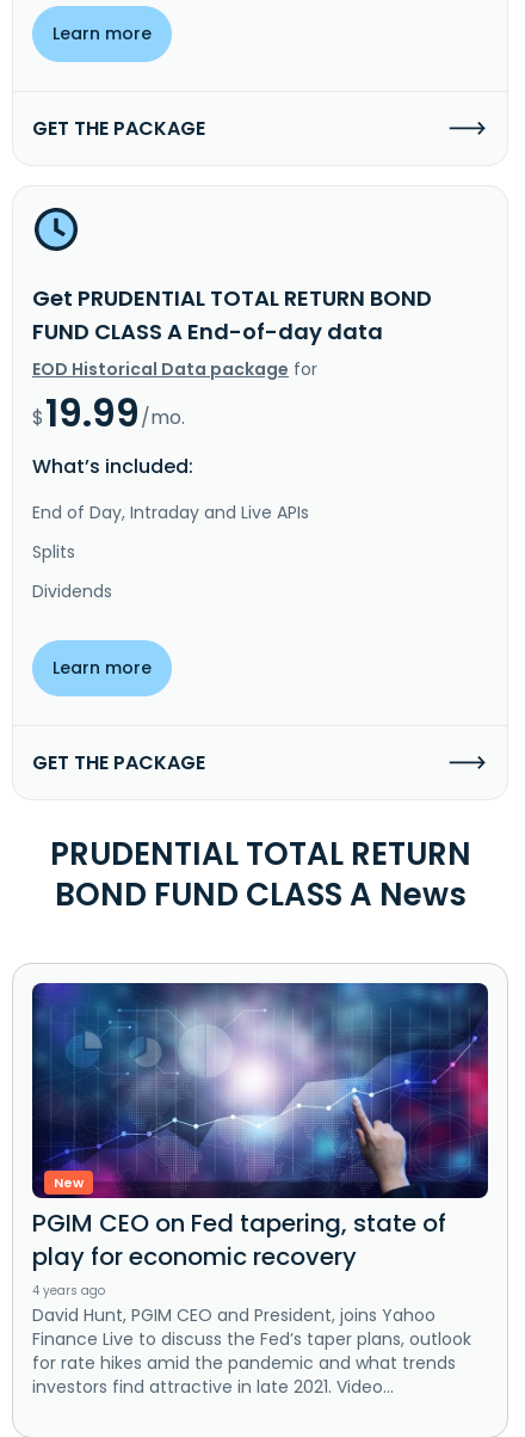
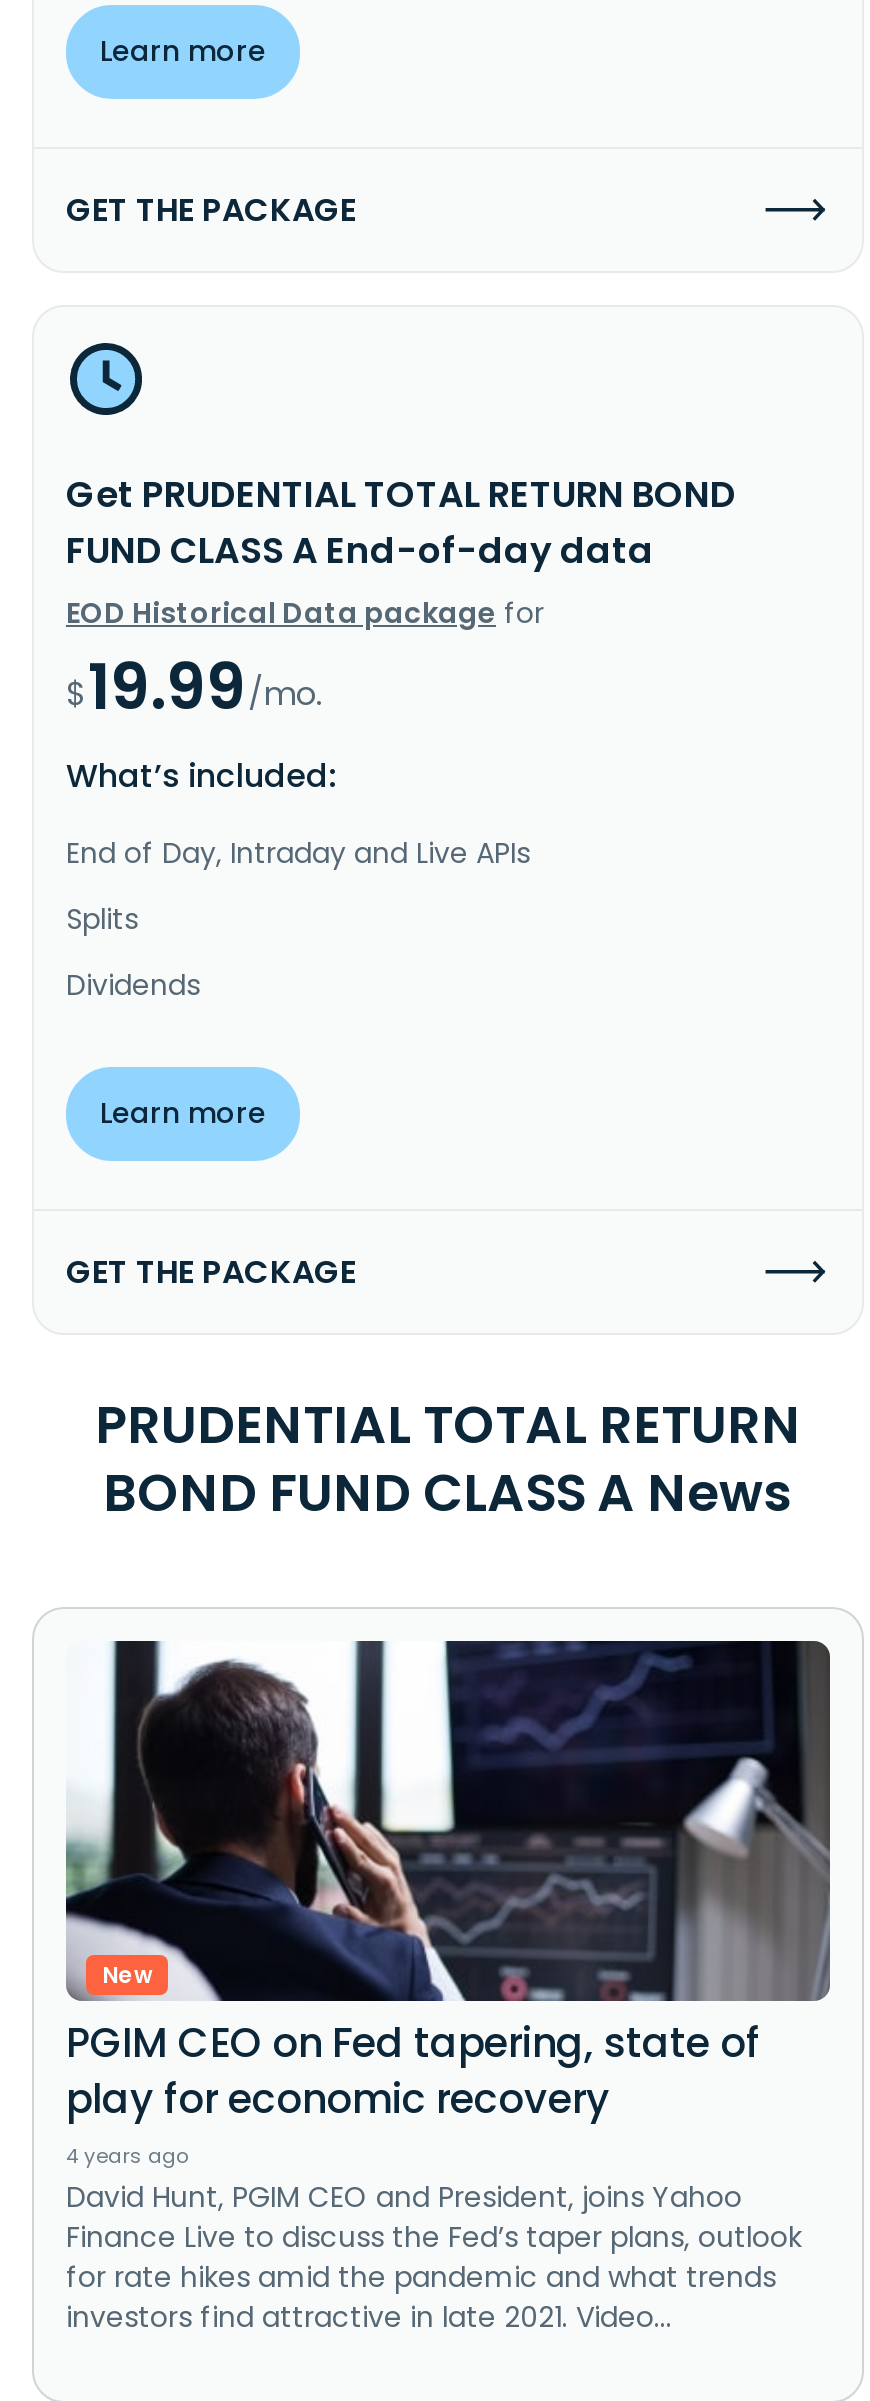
- [image]
+ [image]
